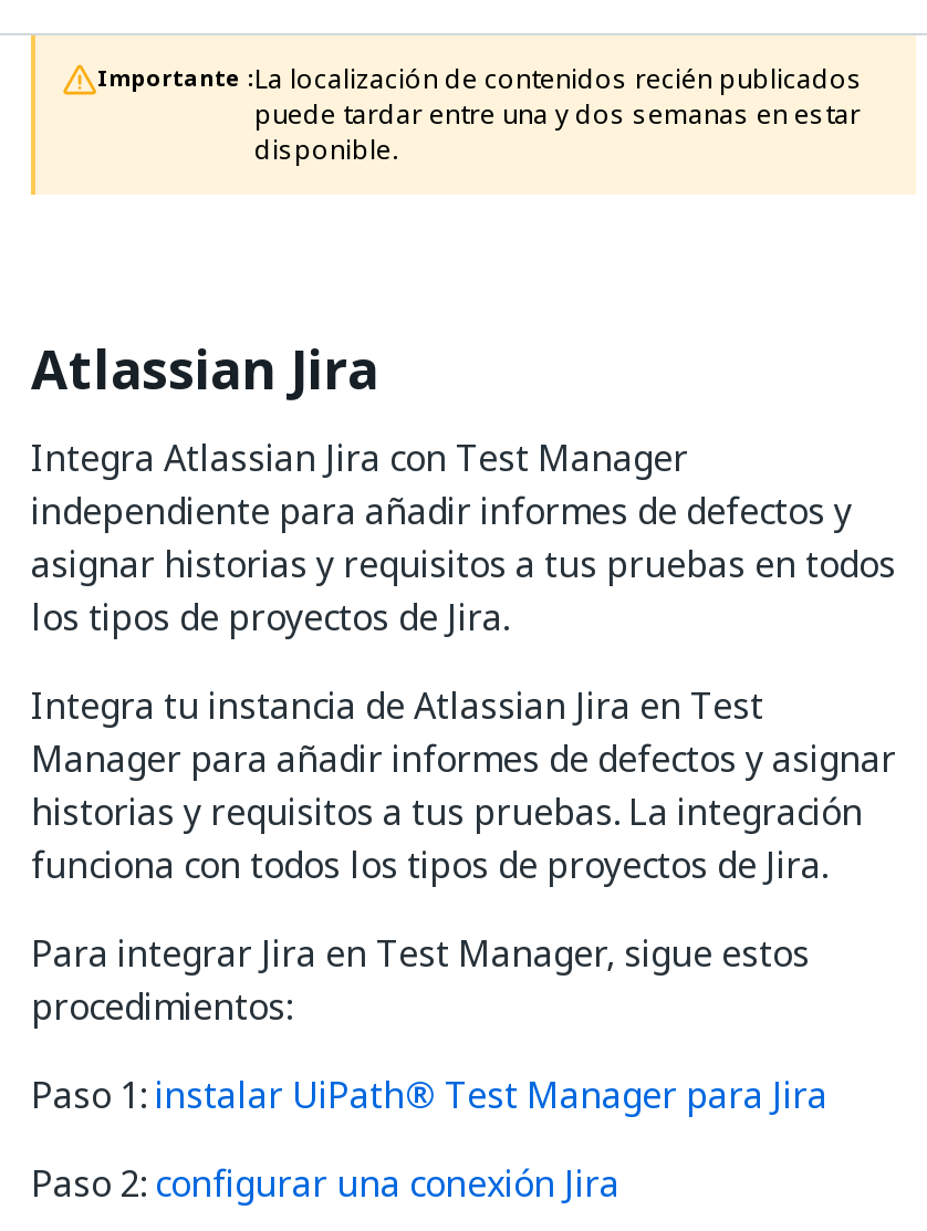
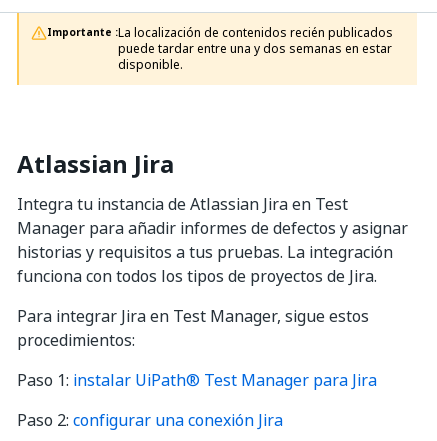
- Integra Atlassian Jira con Test Manager
- independiente para añadir informes de defectos y
- asignar historias y requisitos a tus pruebas en todos
- los tipos de proyectos de Jira.
